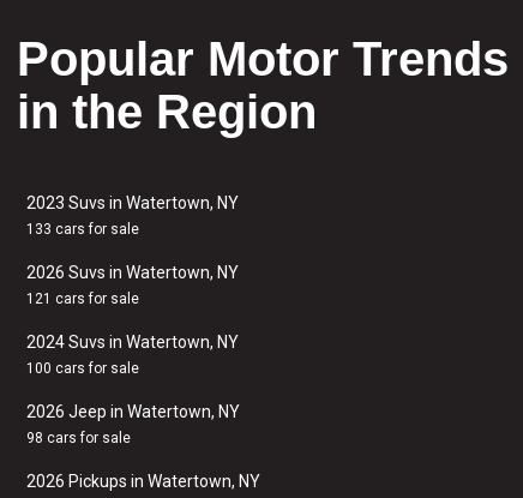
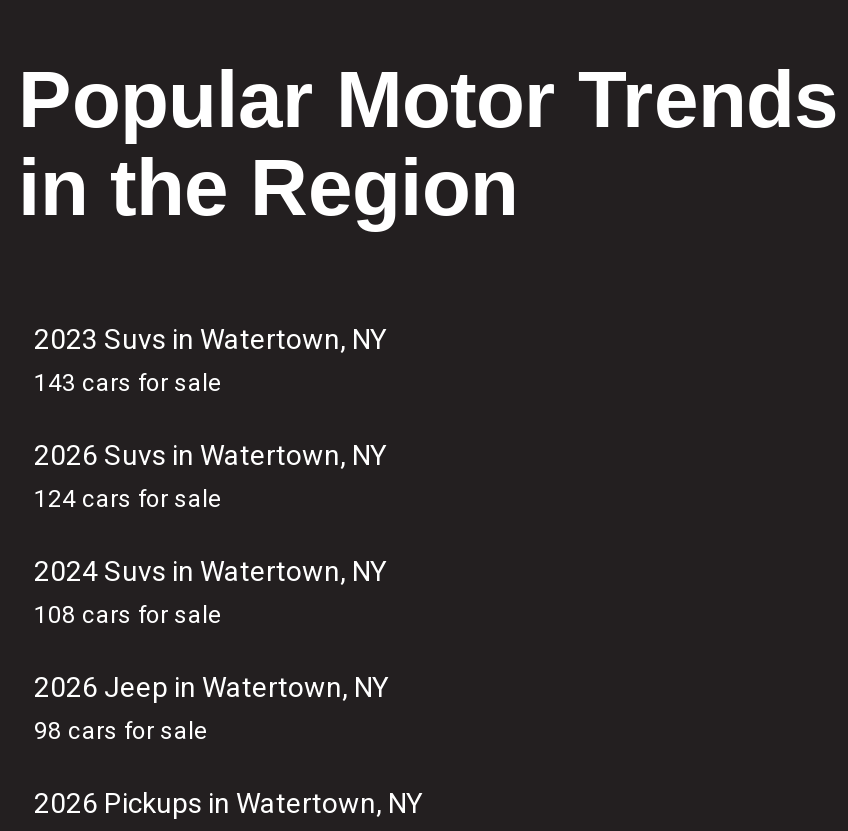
- 133 cars for sale
+ 143 cars for sale

- 121 cars for sale
+ 124 cars for sale

- 100 cars for sale
+ 108 cars for sale
